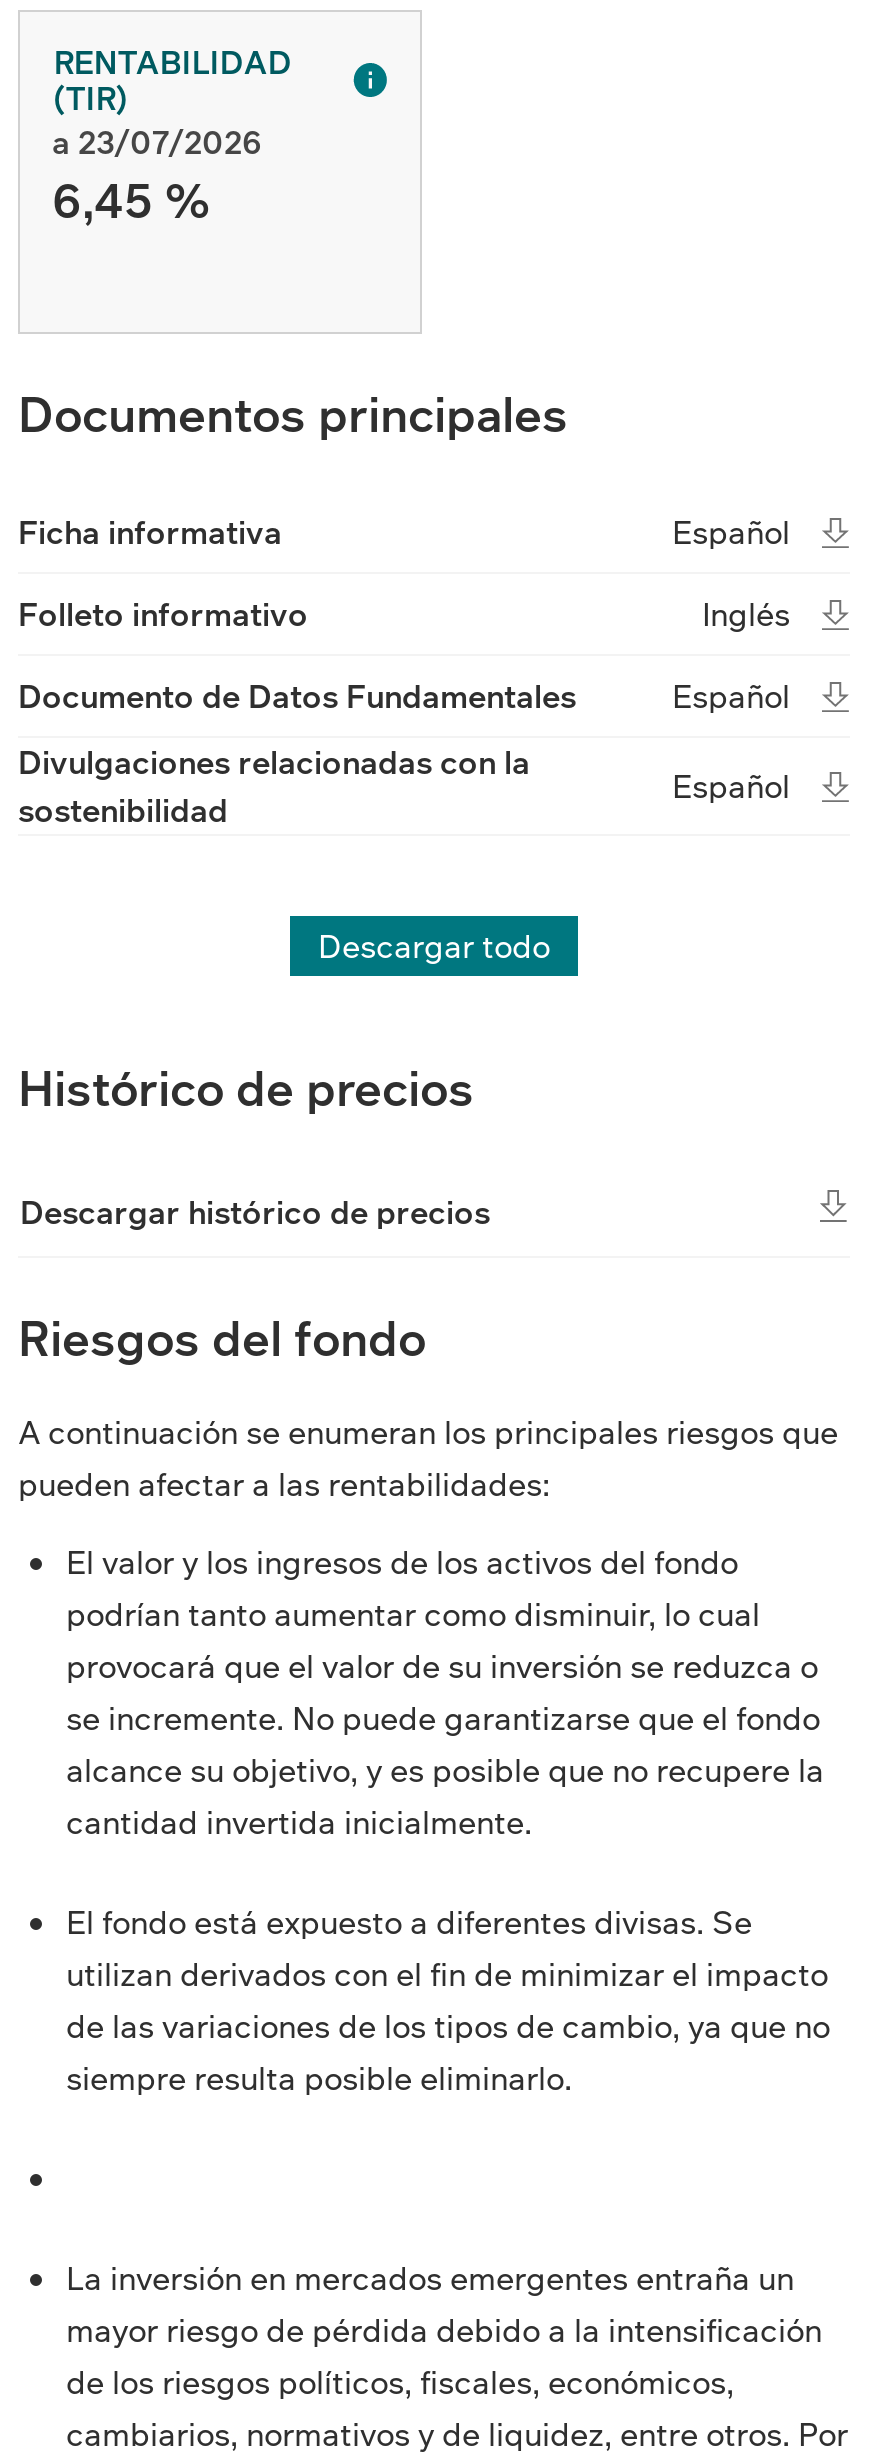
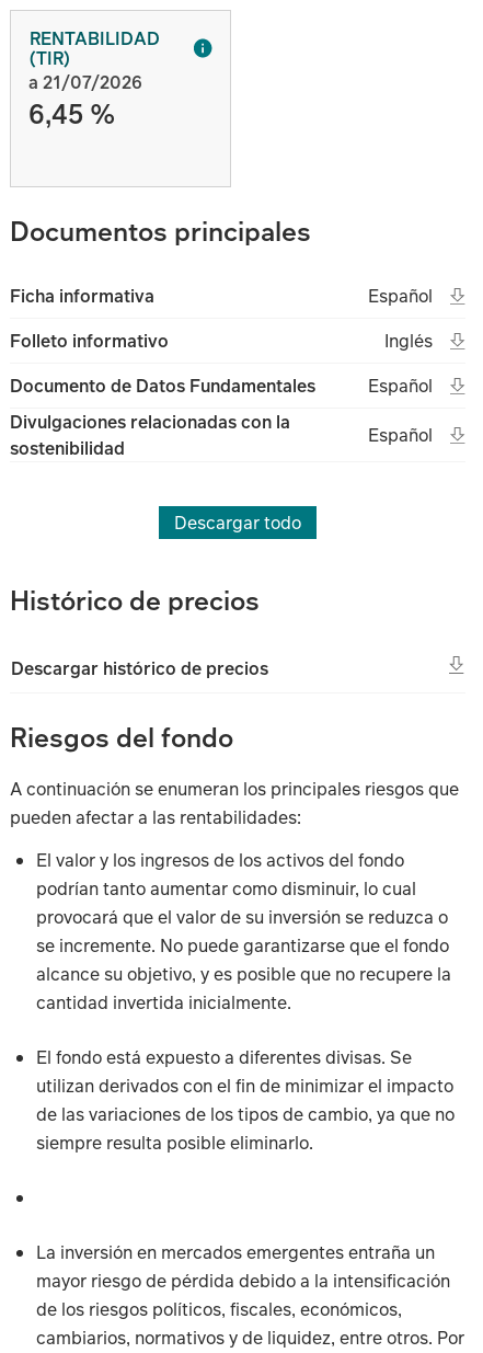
- a 23/07/2026
+ a 21/07/2026
